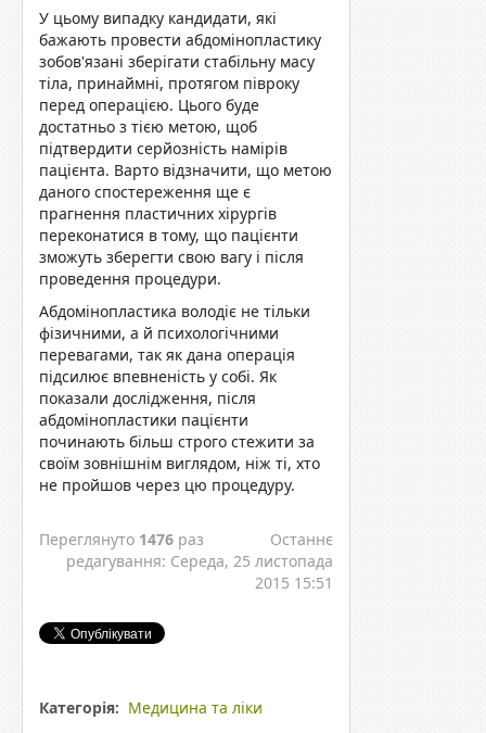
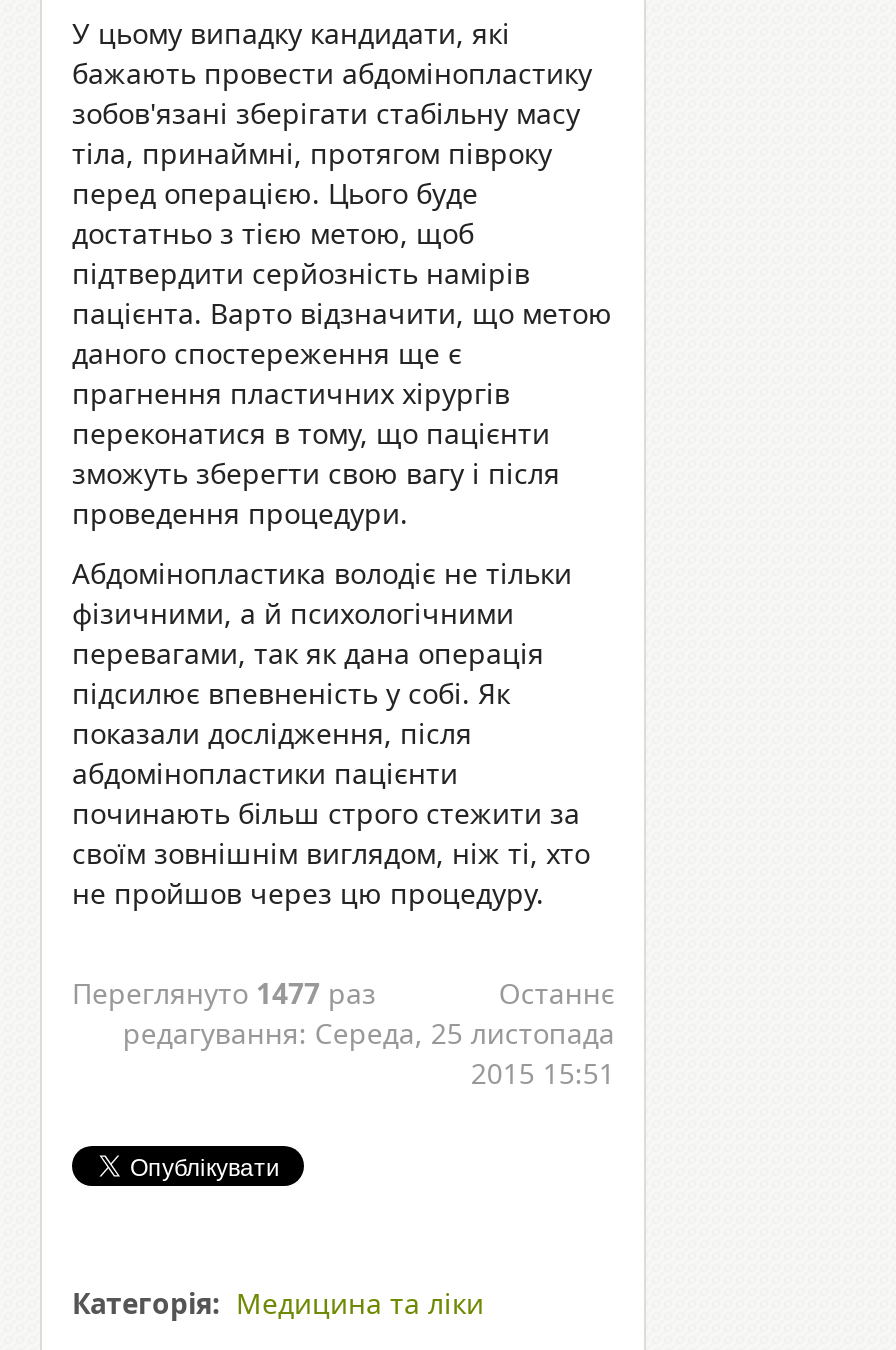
- Переглянуто 1476 раз
+ Переглянуто 1477 раз
